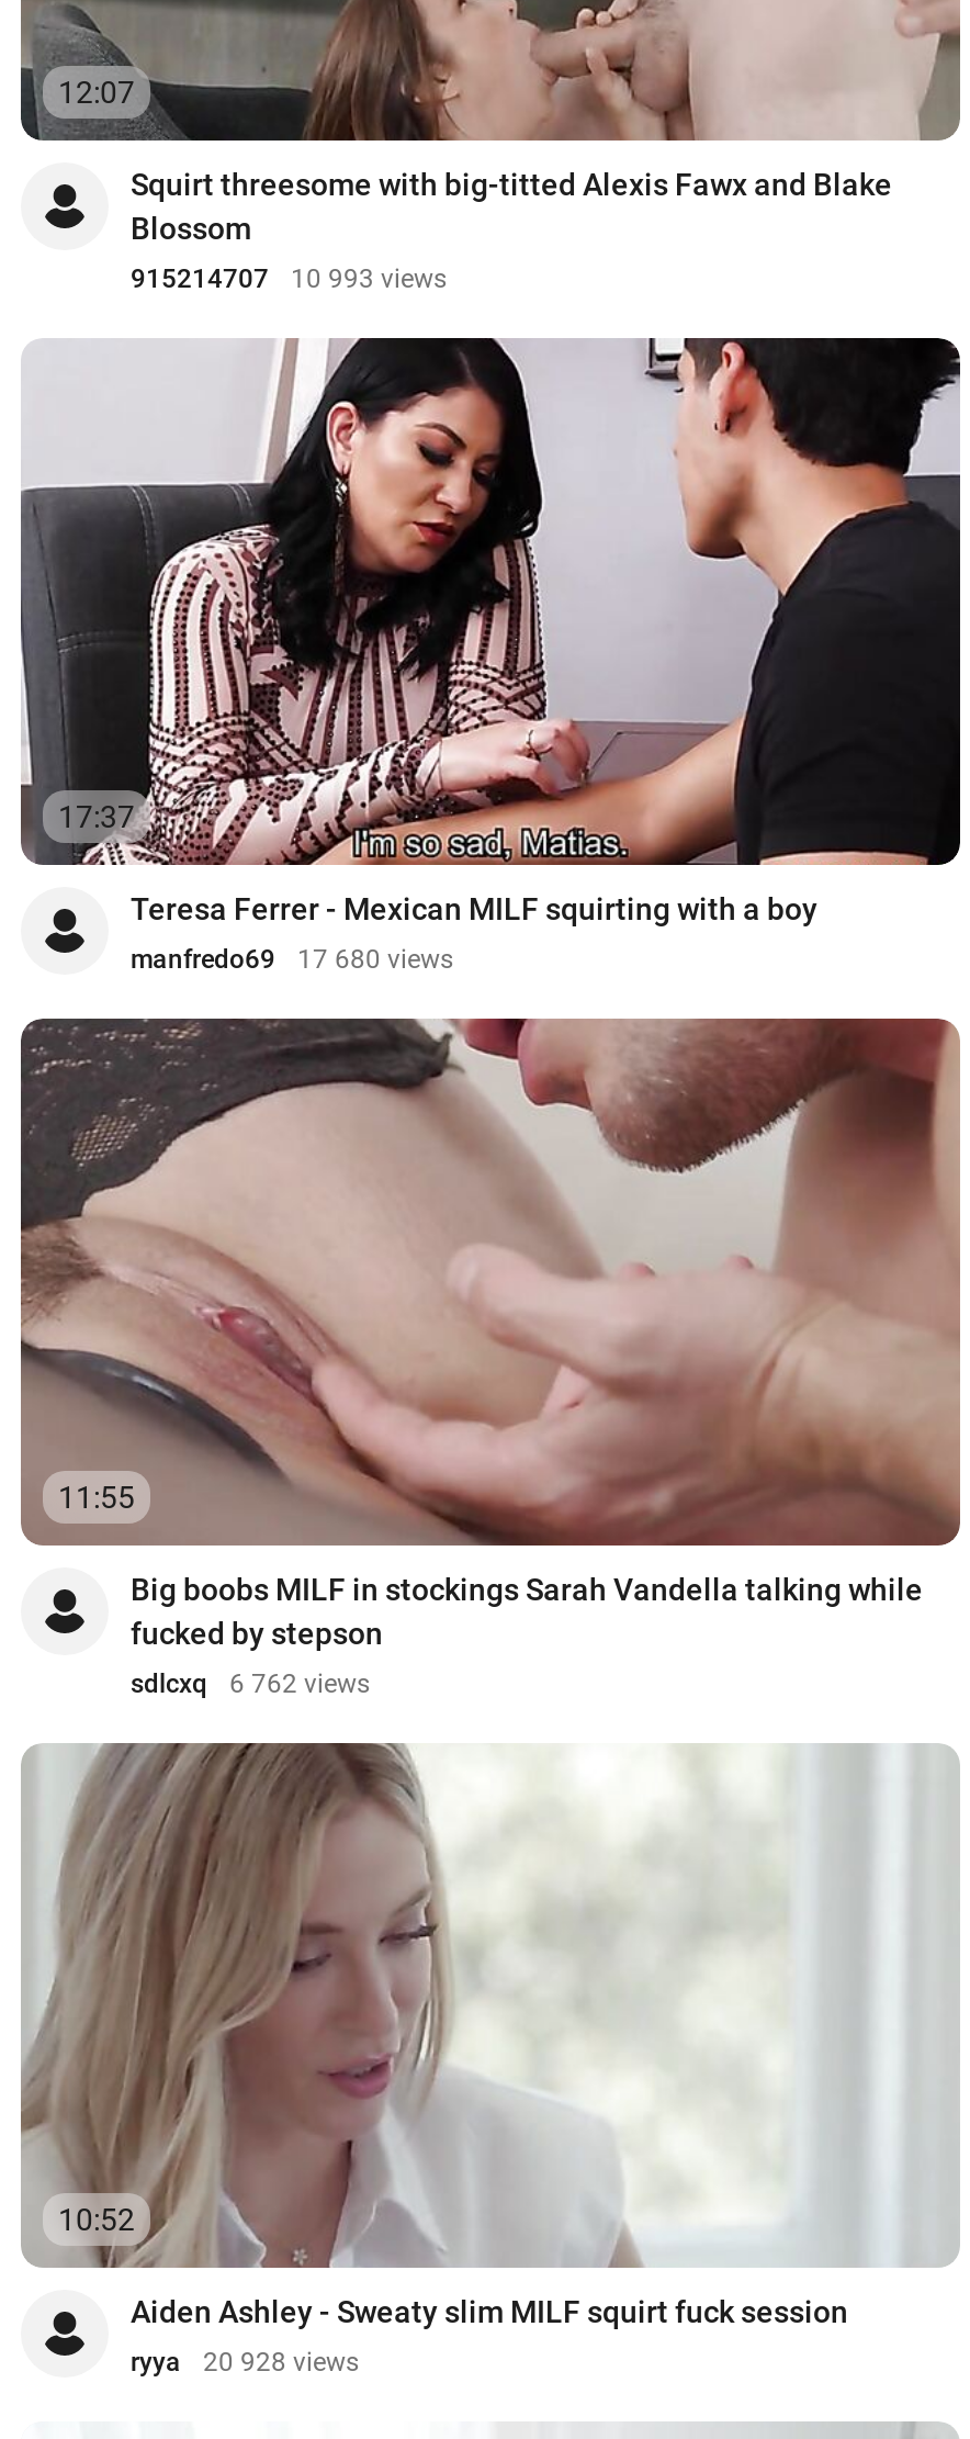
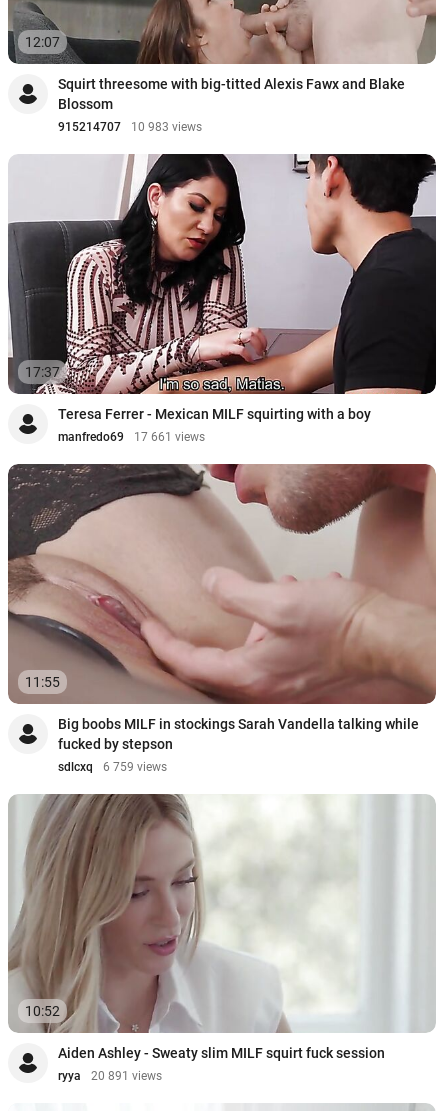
- 915214707 10 993 views
+ 915214707 10 983 views

- manfredo69 17 680 views
+ manfredo69 17 661 views

- sdlcxq 6 762 views
+ sdlcxq 6 759 views

- ryya 20 928 views
+ ryya 20 891 views
